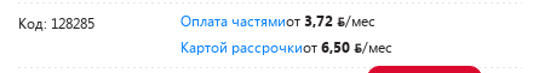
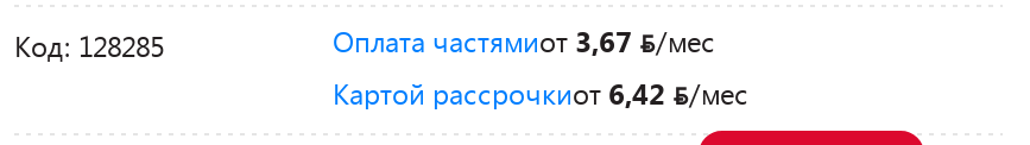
- Оплата частямиот 3,72
+ Оплата частямиот 3,67

- Картой рассрочкиот 6,50
+ Картой рассрочкиот 6,42
